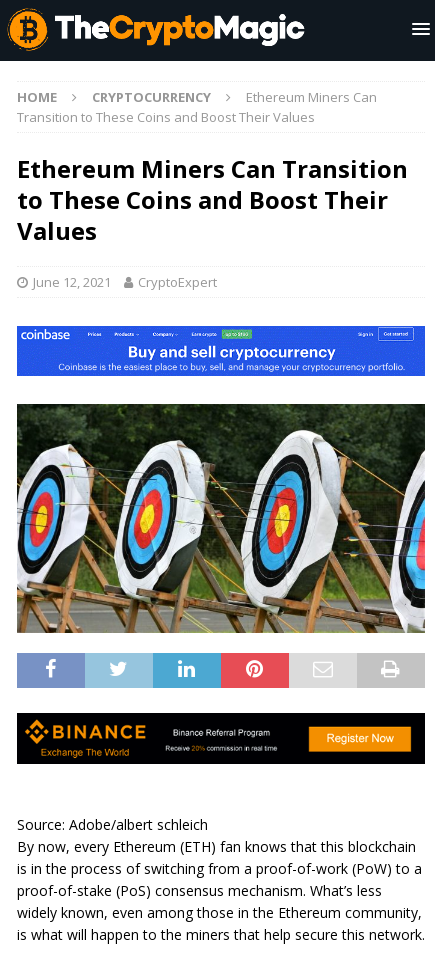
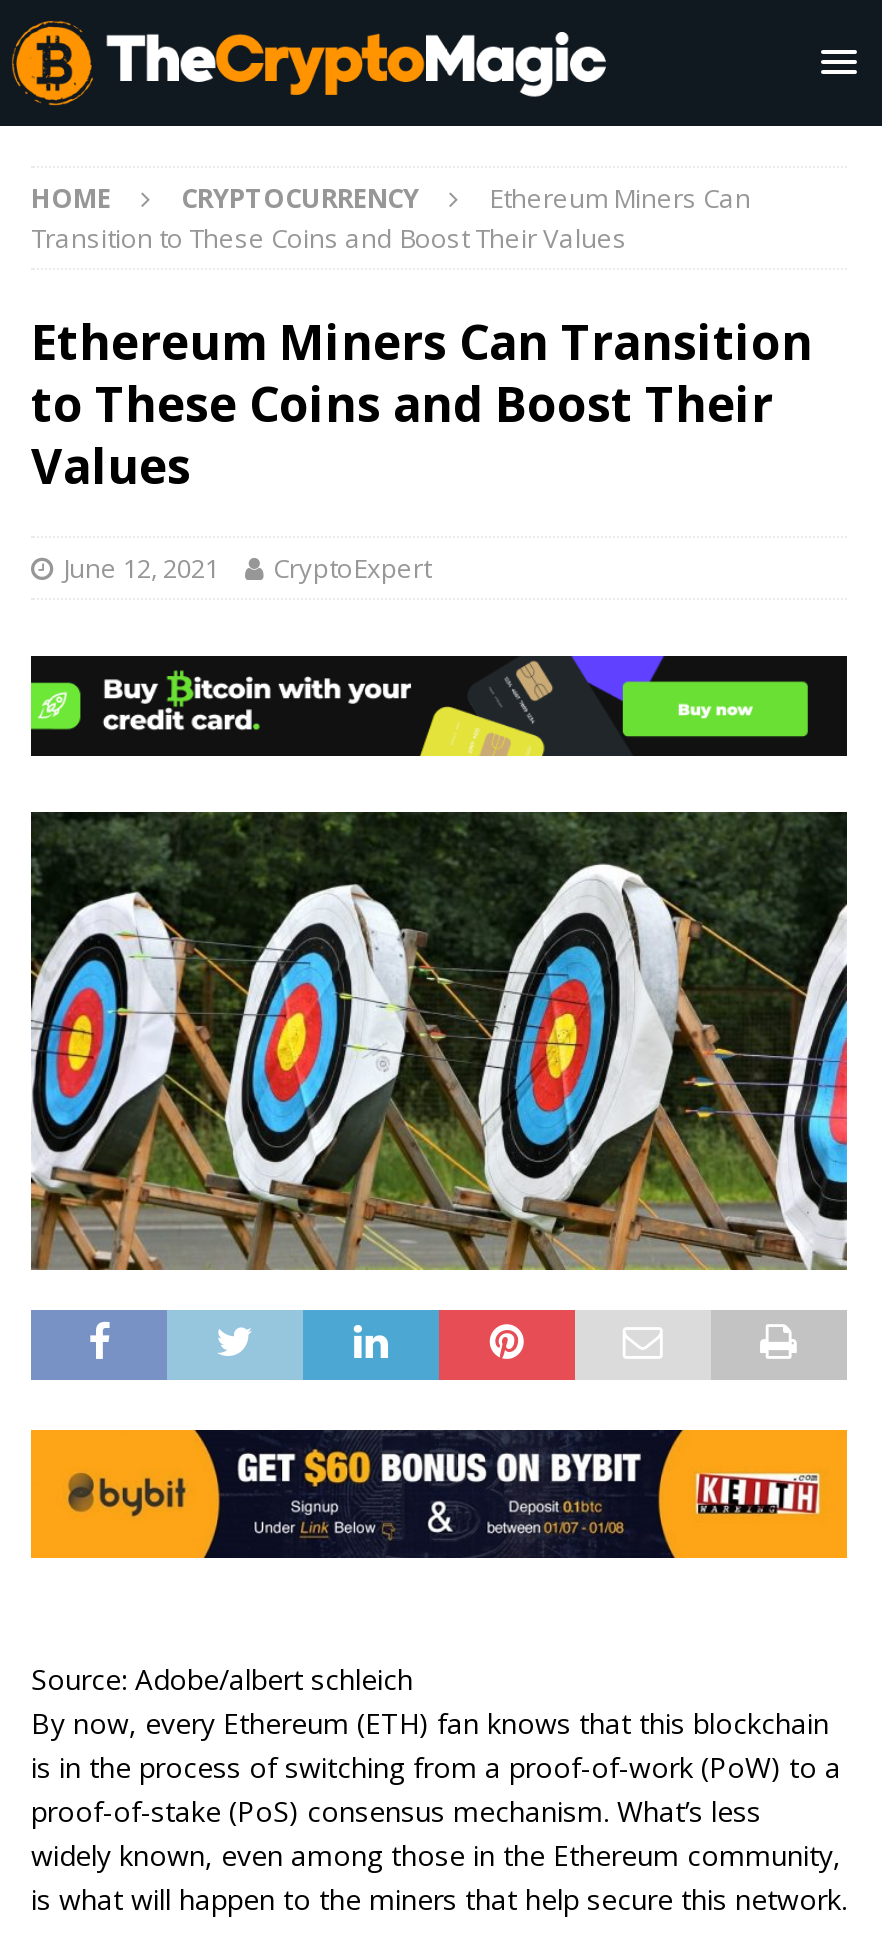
- [image]
+ [image]

- [image]
+ [image]
